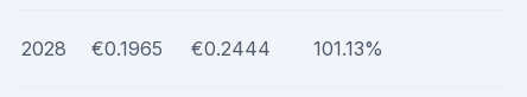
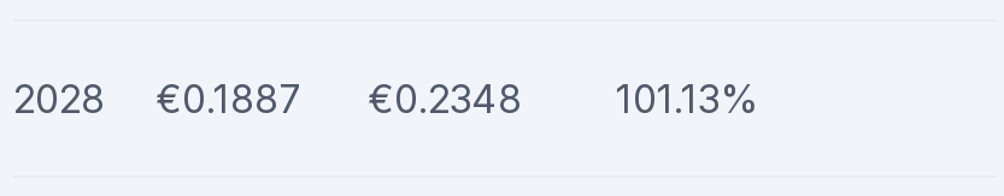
- €0.1965
+ €0.1887

- €0.2444
+ €0.2348
